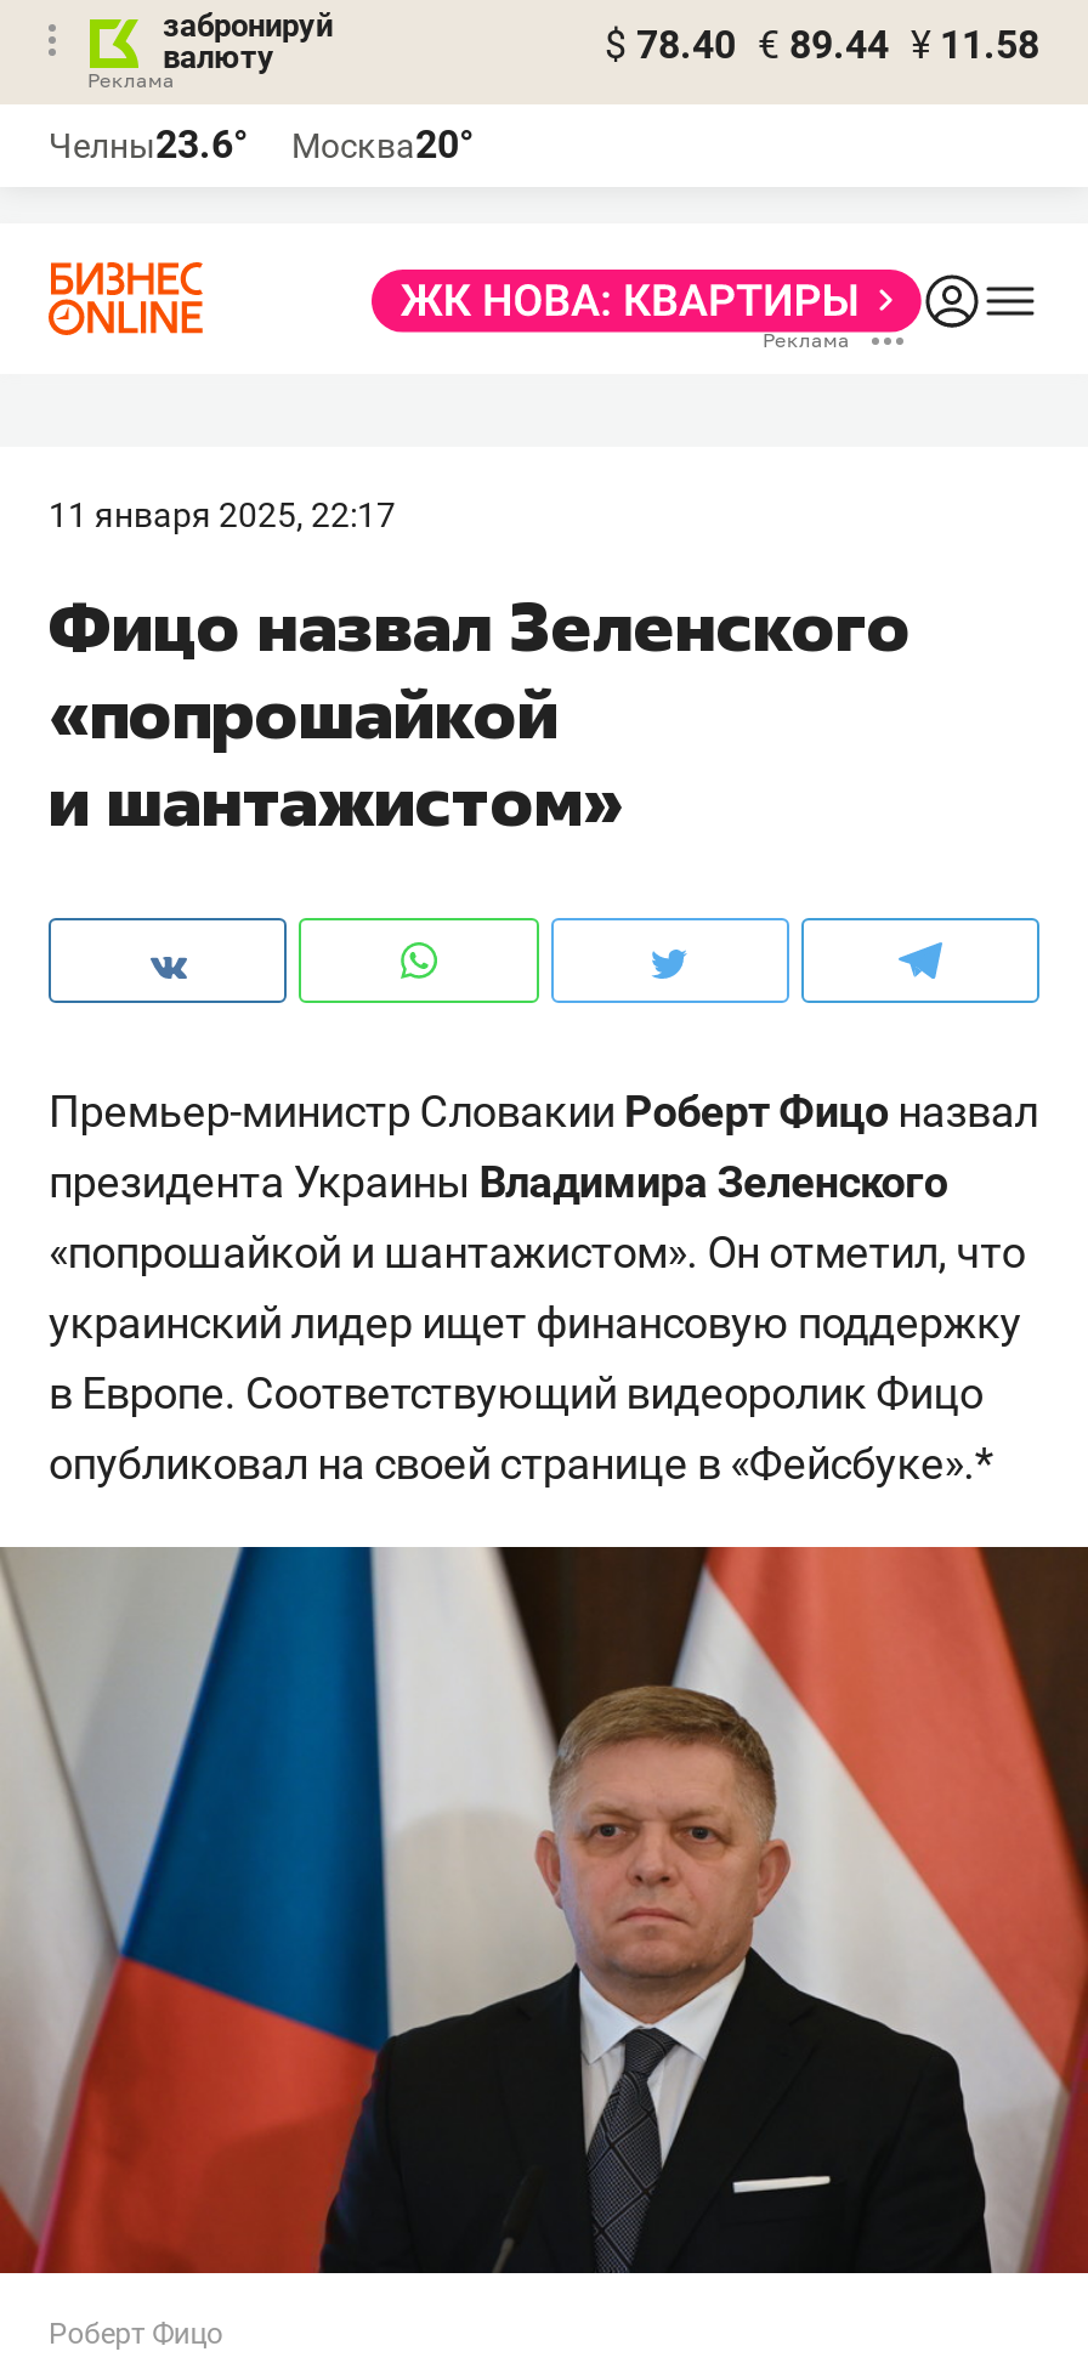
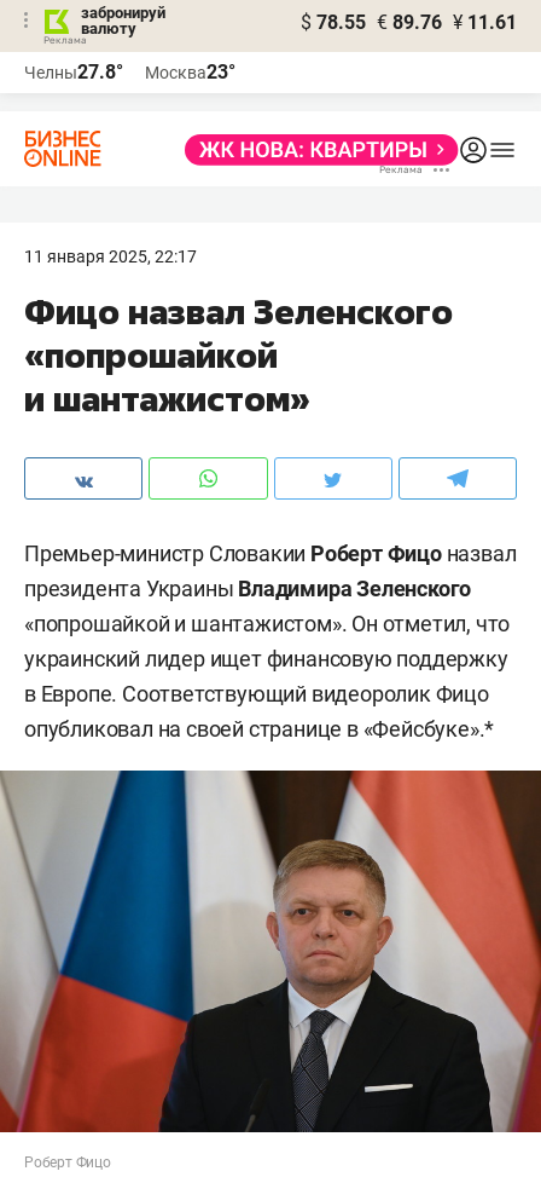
- $ 78.40 € 89.44 ¥ 11.58
+ $ 78.55 € 89.76 ¥ 11.61

- Челны23.6°
+ Челны27.8°

- Москва20°
+ Москва23°
